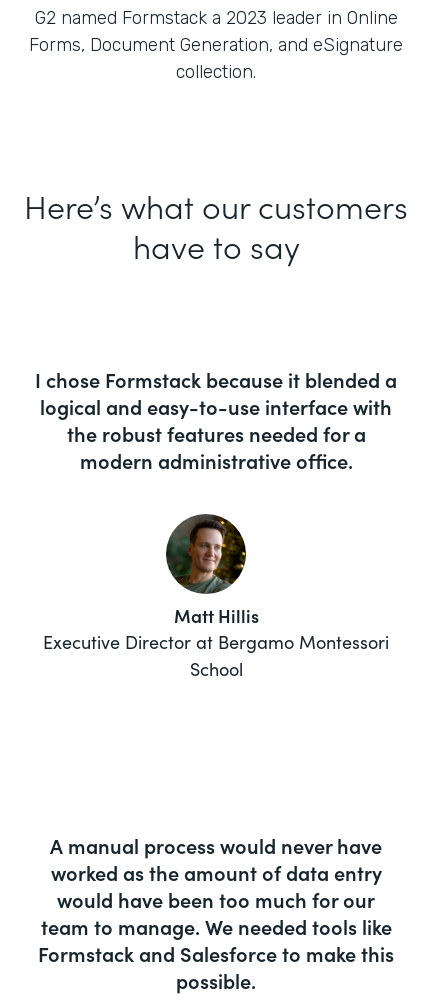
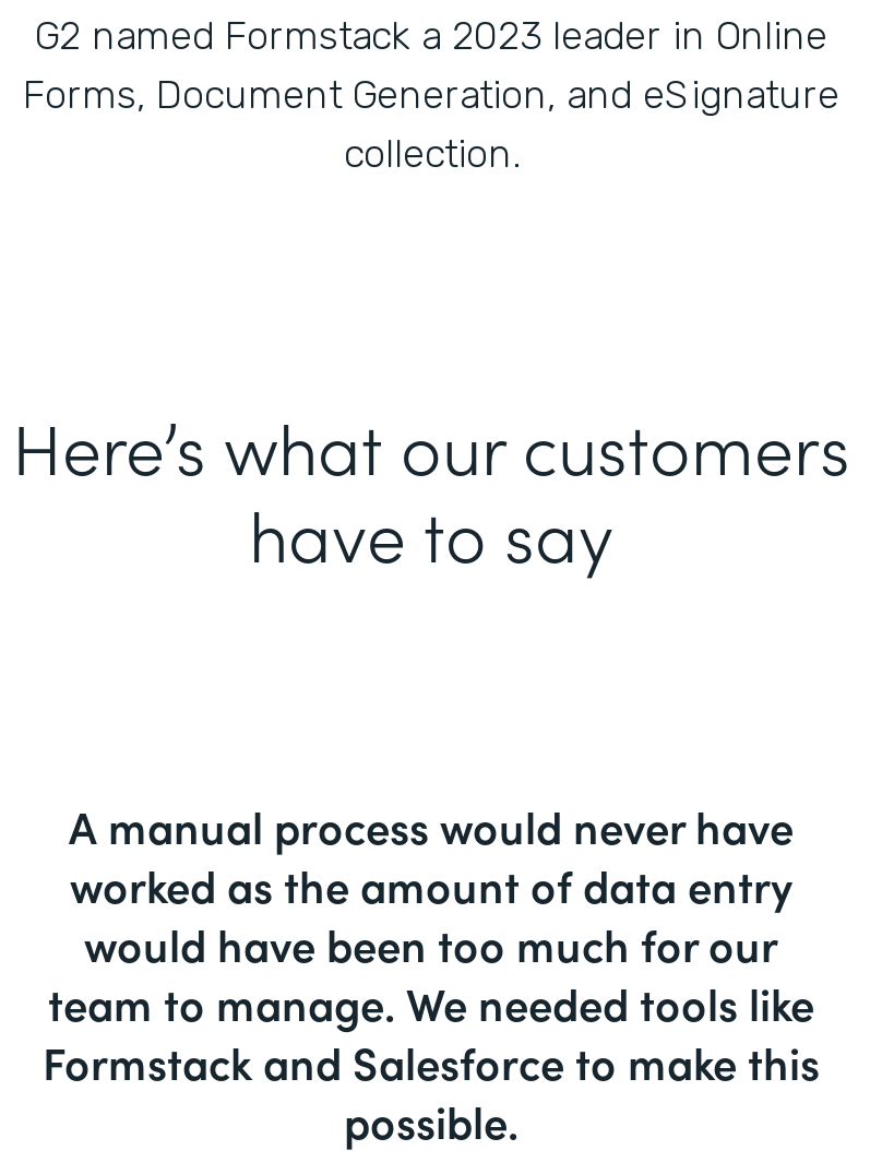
- I chose Formstack because it blended a
- logical and easy-to-use interface with
- the robust features needed for a
- modern administrative office.

- [image]
- Matt Hillis
- Executive Director at Bergamo Montessori
- School
